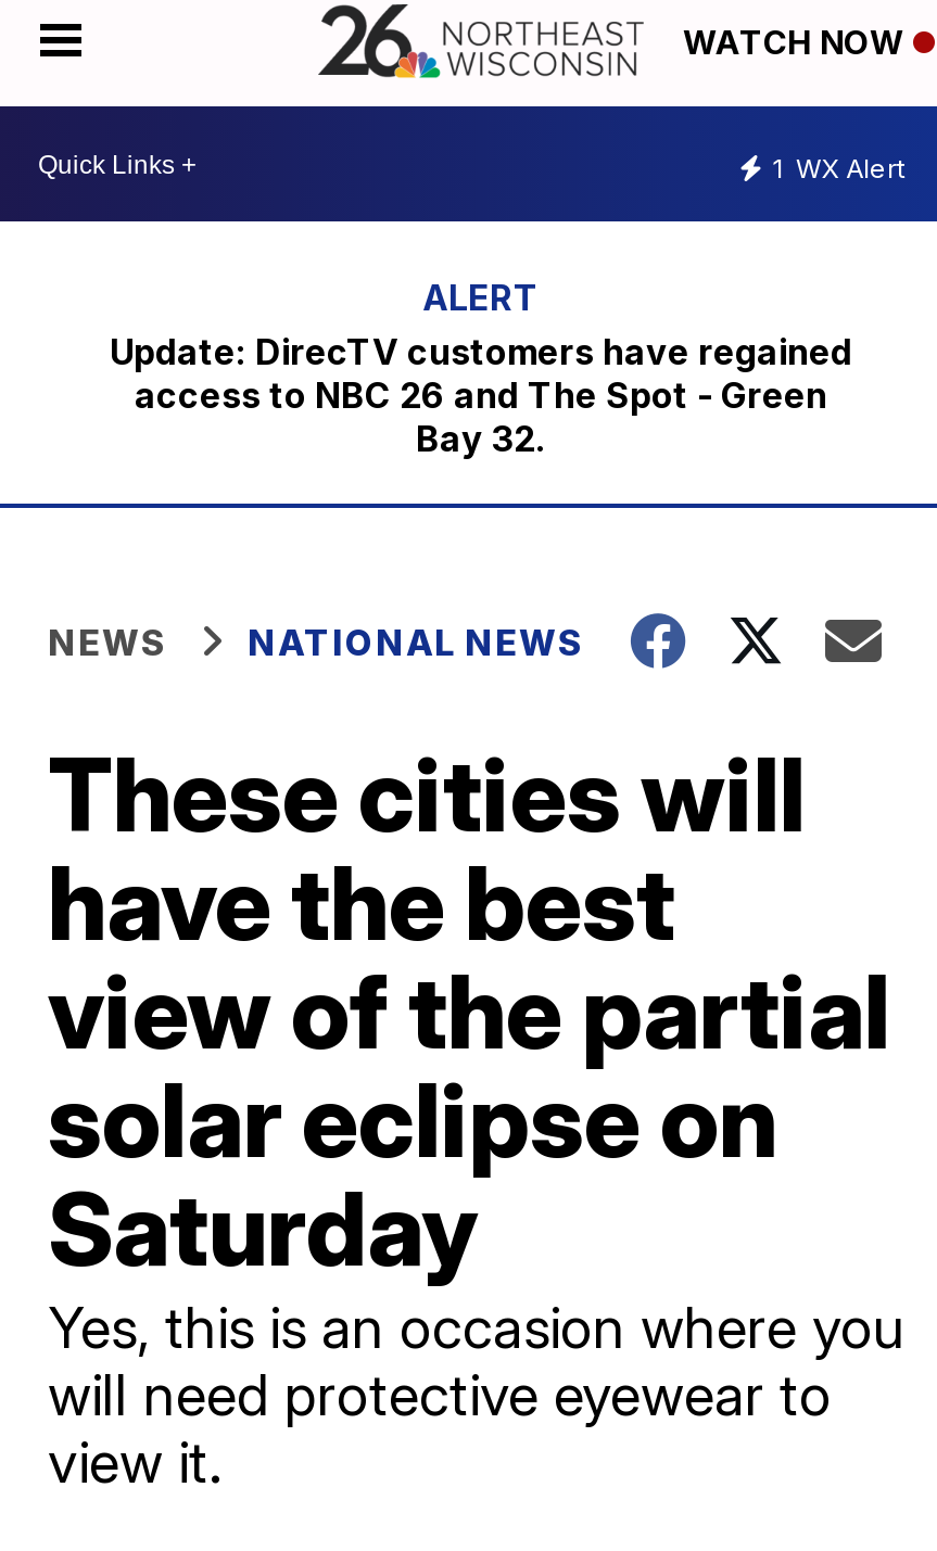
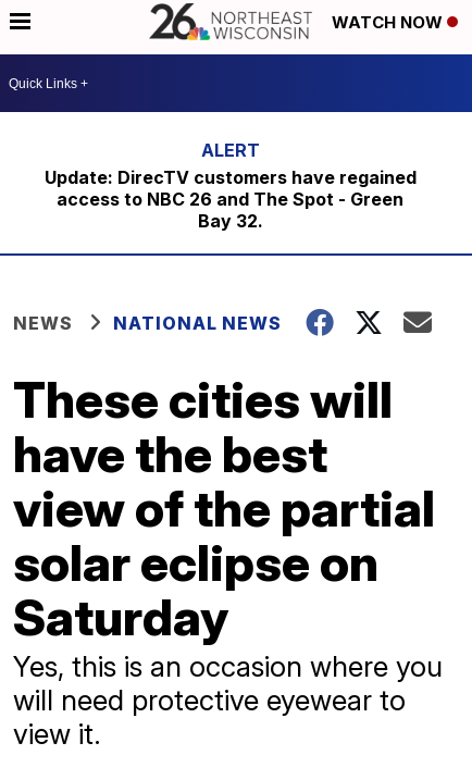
- 1 WX Alert
